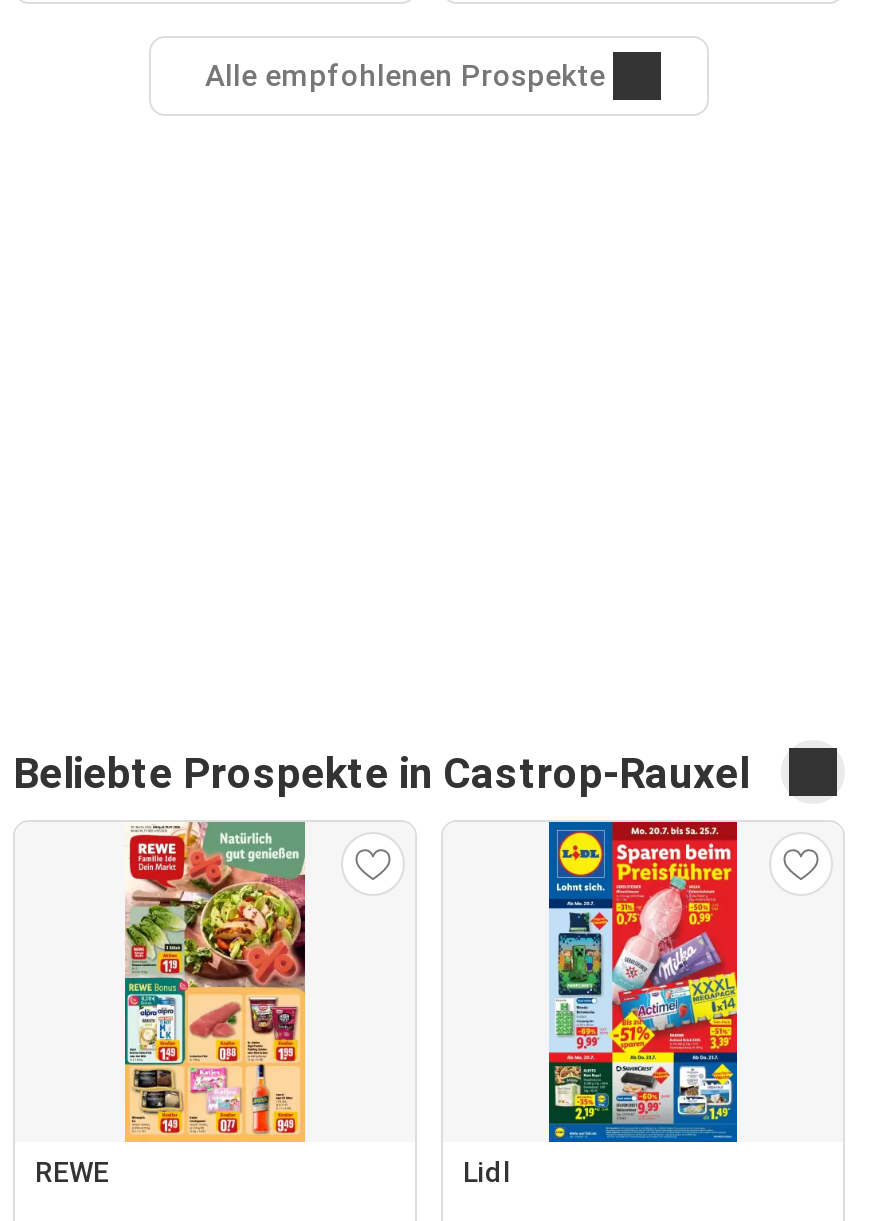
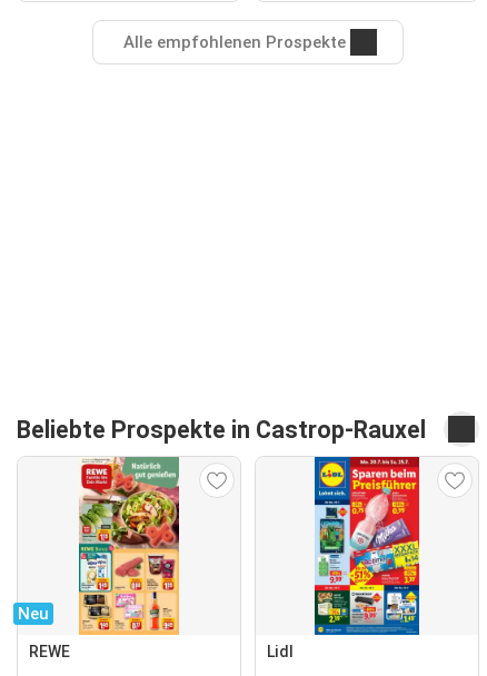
+ Neu
